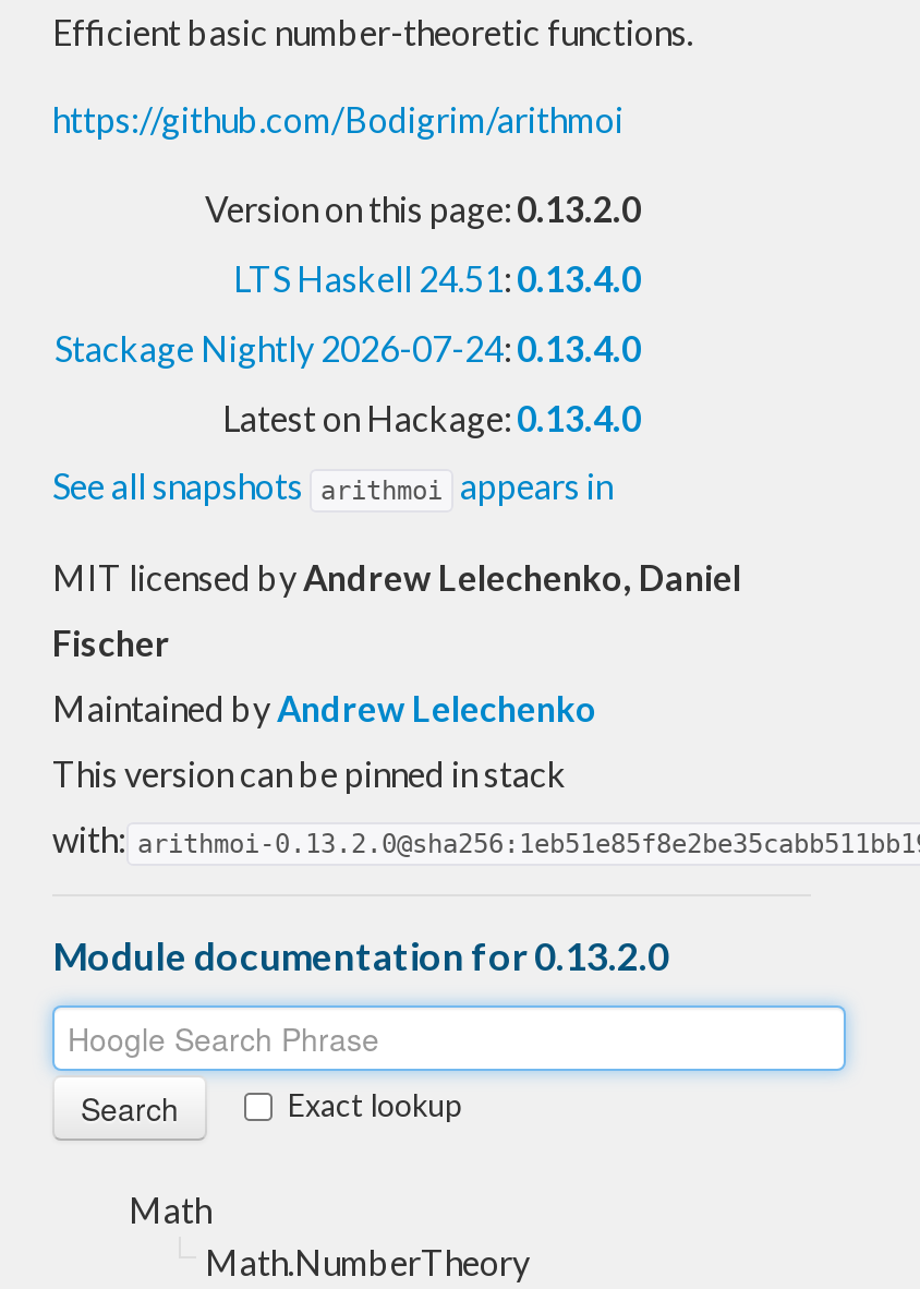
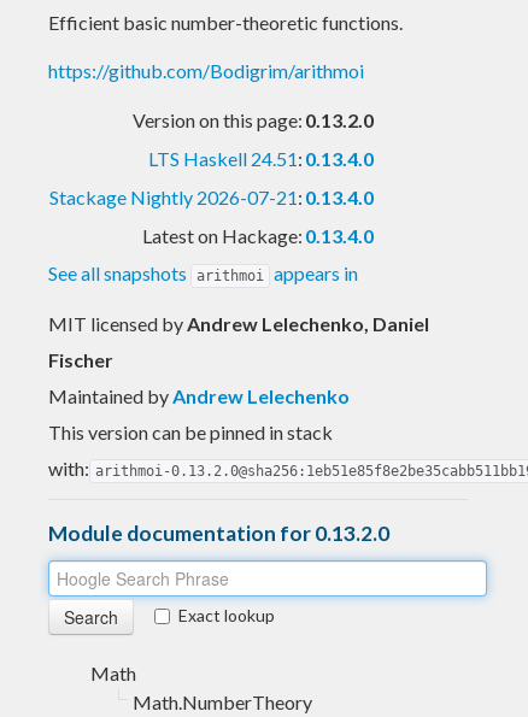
- Stackage Nightly 2026-07-24: 0.13.4.0
+ Stackage Nightly 2026-07-21: 0.13.4.0
